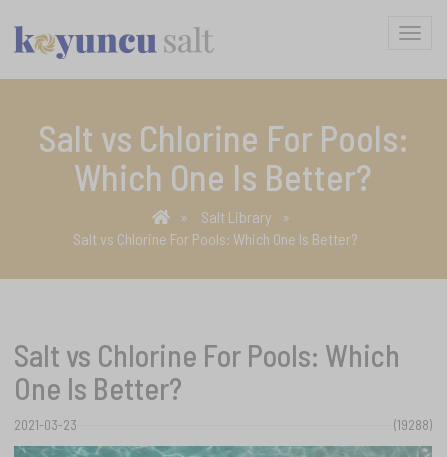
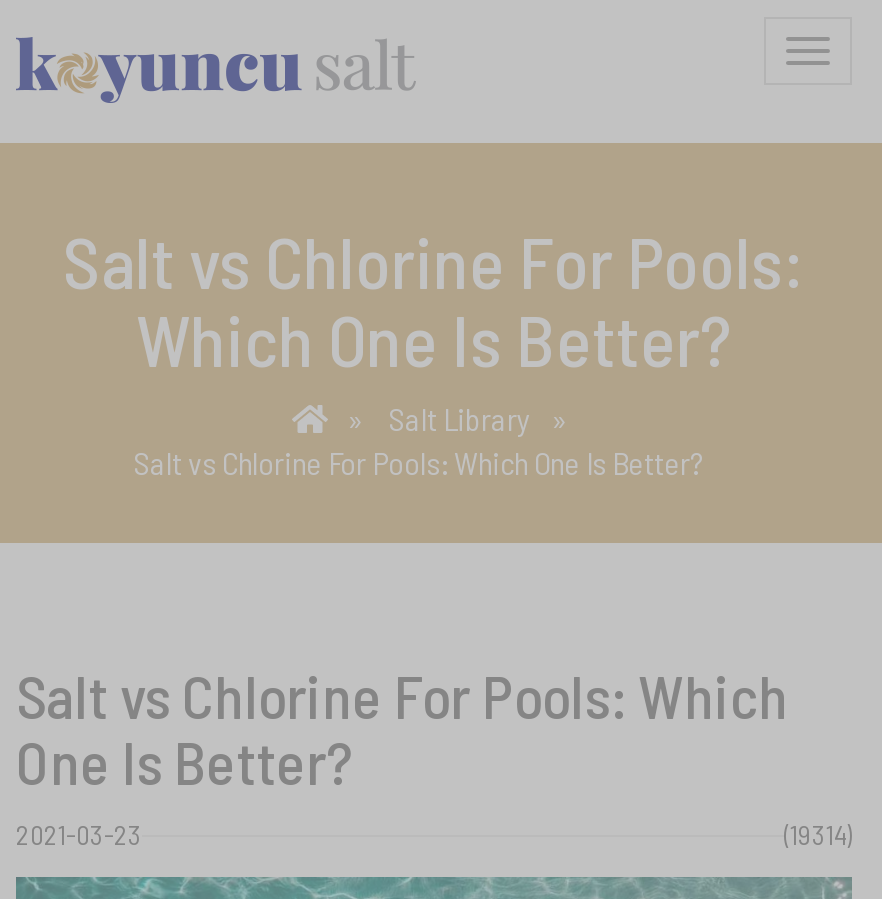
- (19288)
+ (19314)
